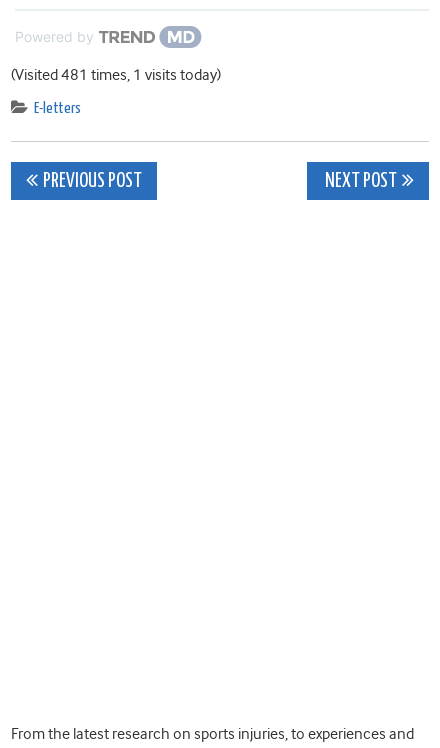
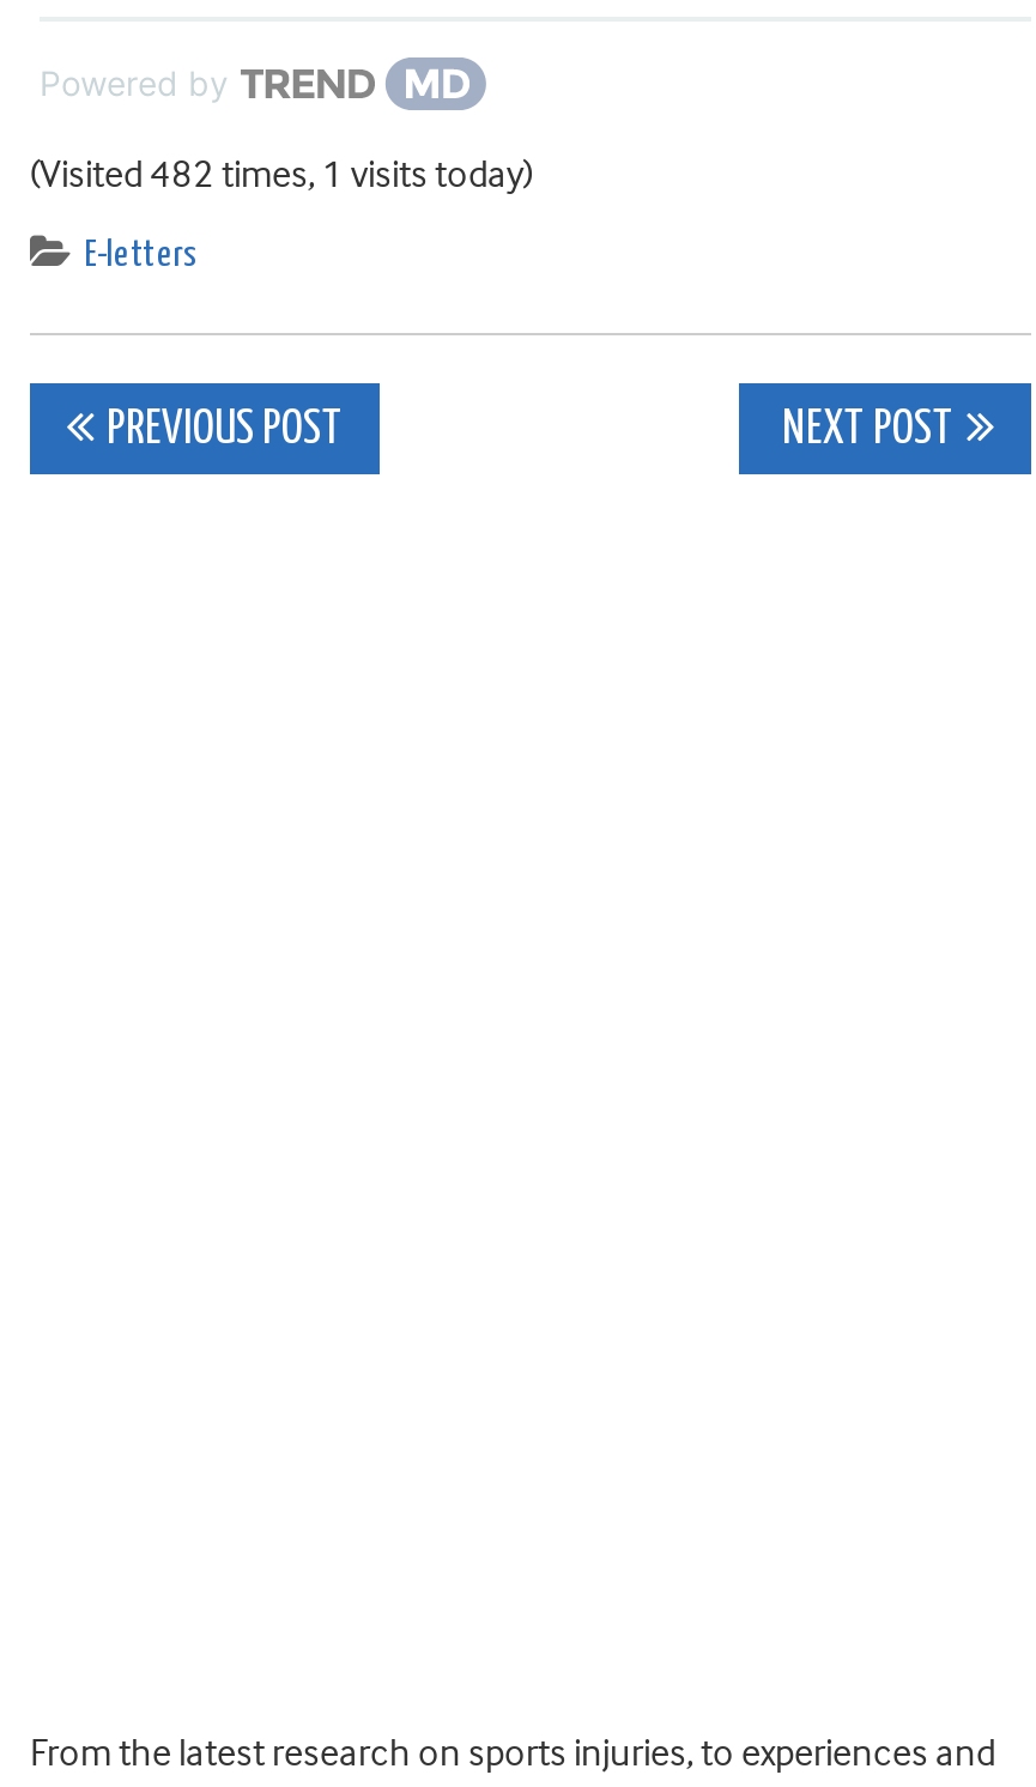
- (Visited 481 times, 1 visits today)
+ (Visited 482 times, 1 visits today)
